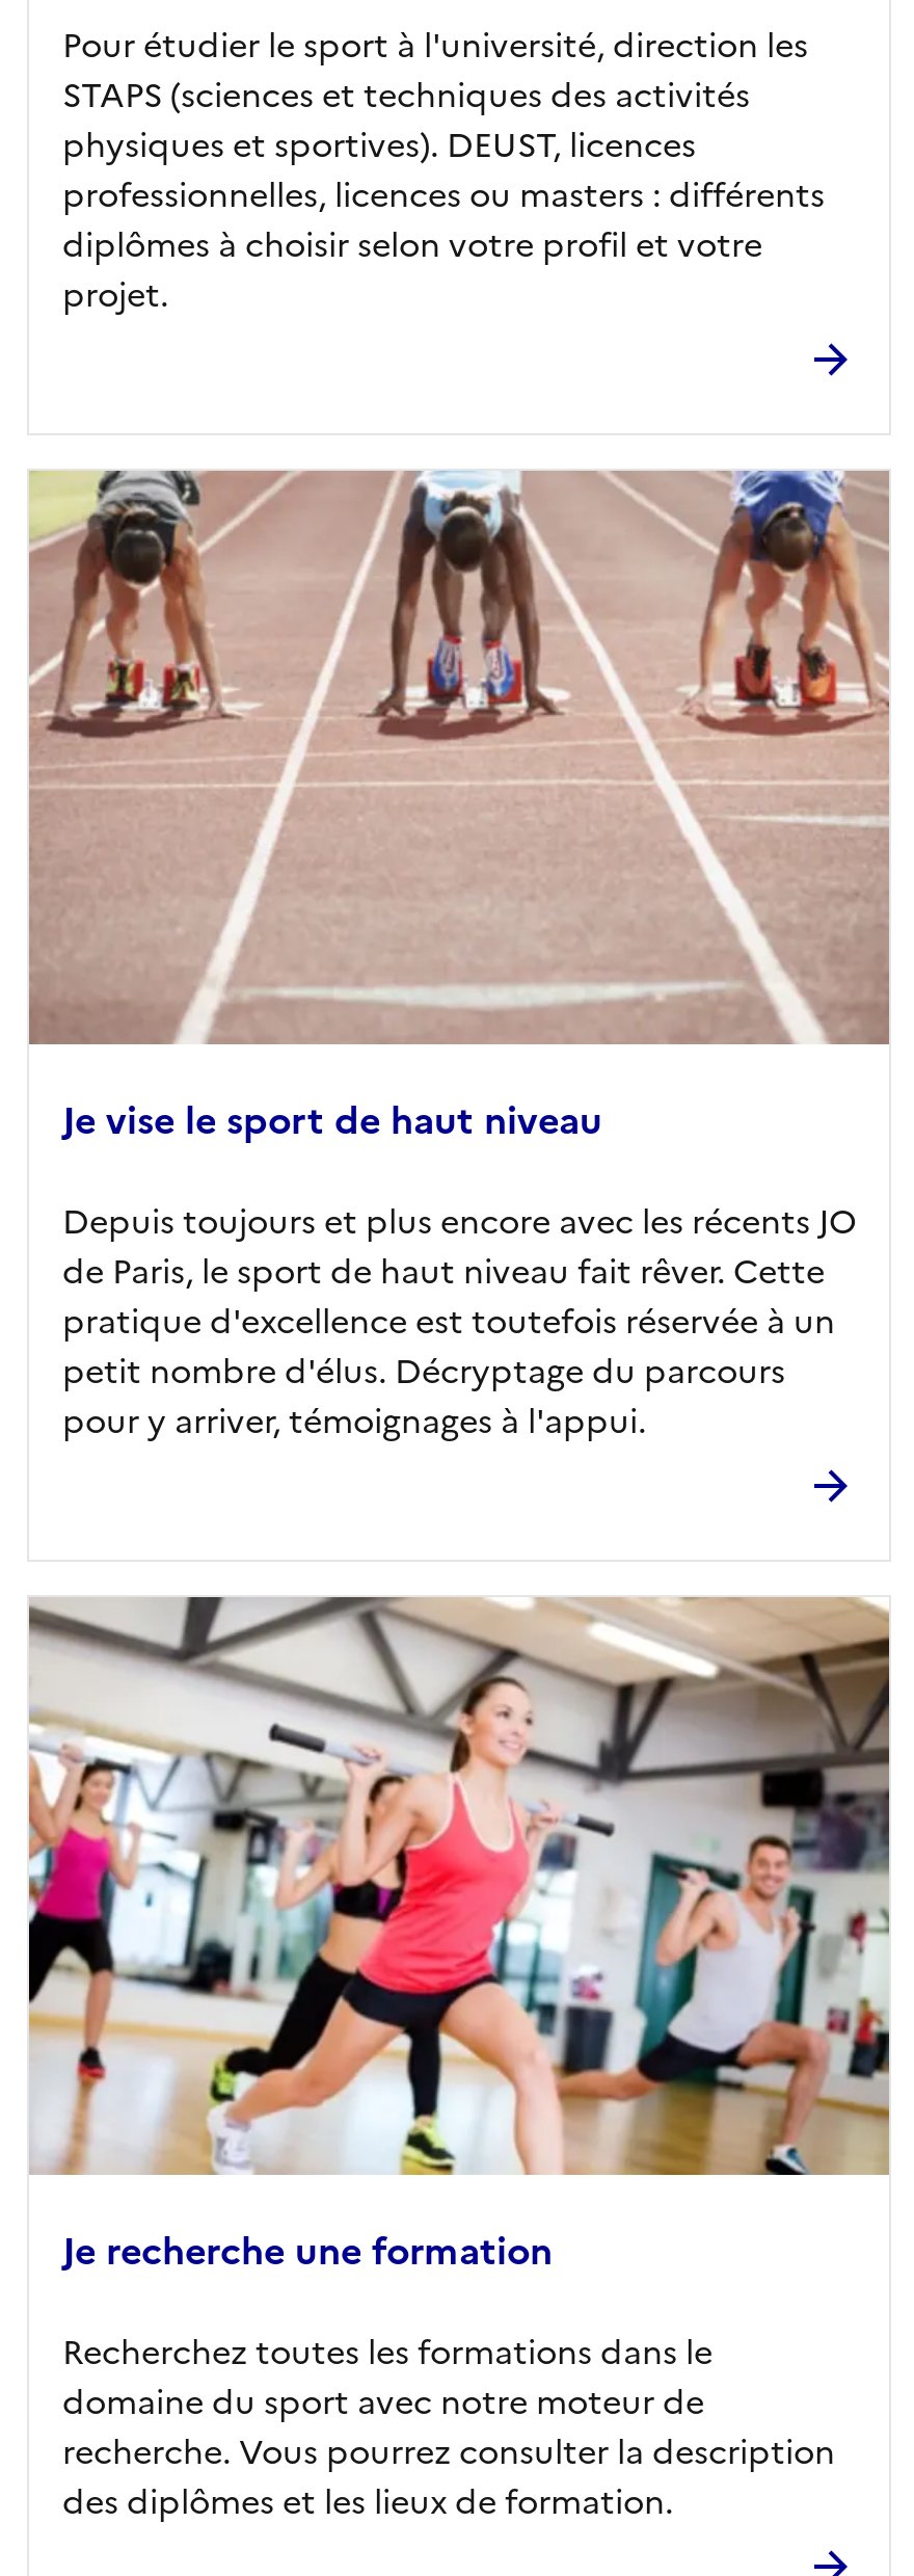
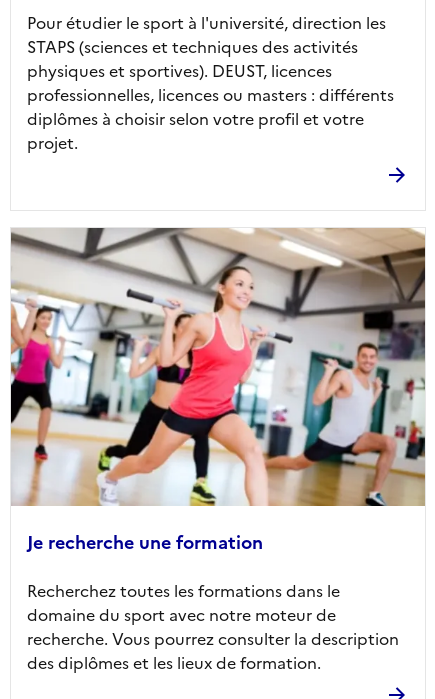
- [image]
- Je vise le sport de haut niveau
- Depuis toujours et plus encore avec les récents JO
- de Paris, le sport de haut niveau fait rêver. Cette
- pratique d'excellence est toutefois réservée à un
- petit nombre d'élus. Décryptage du parcours
- pour y arriver, témoignages à l'appui.
